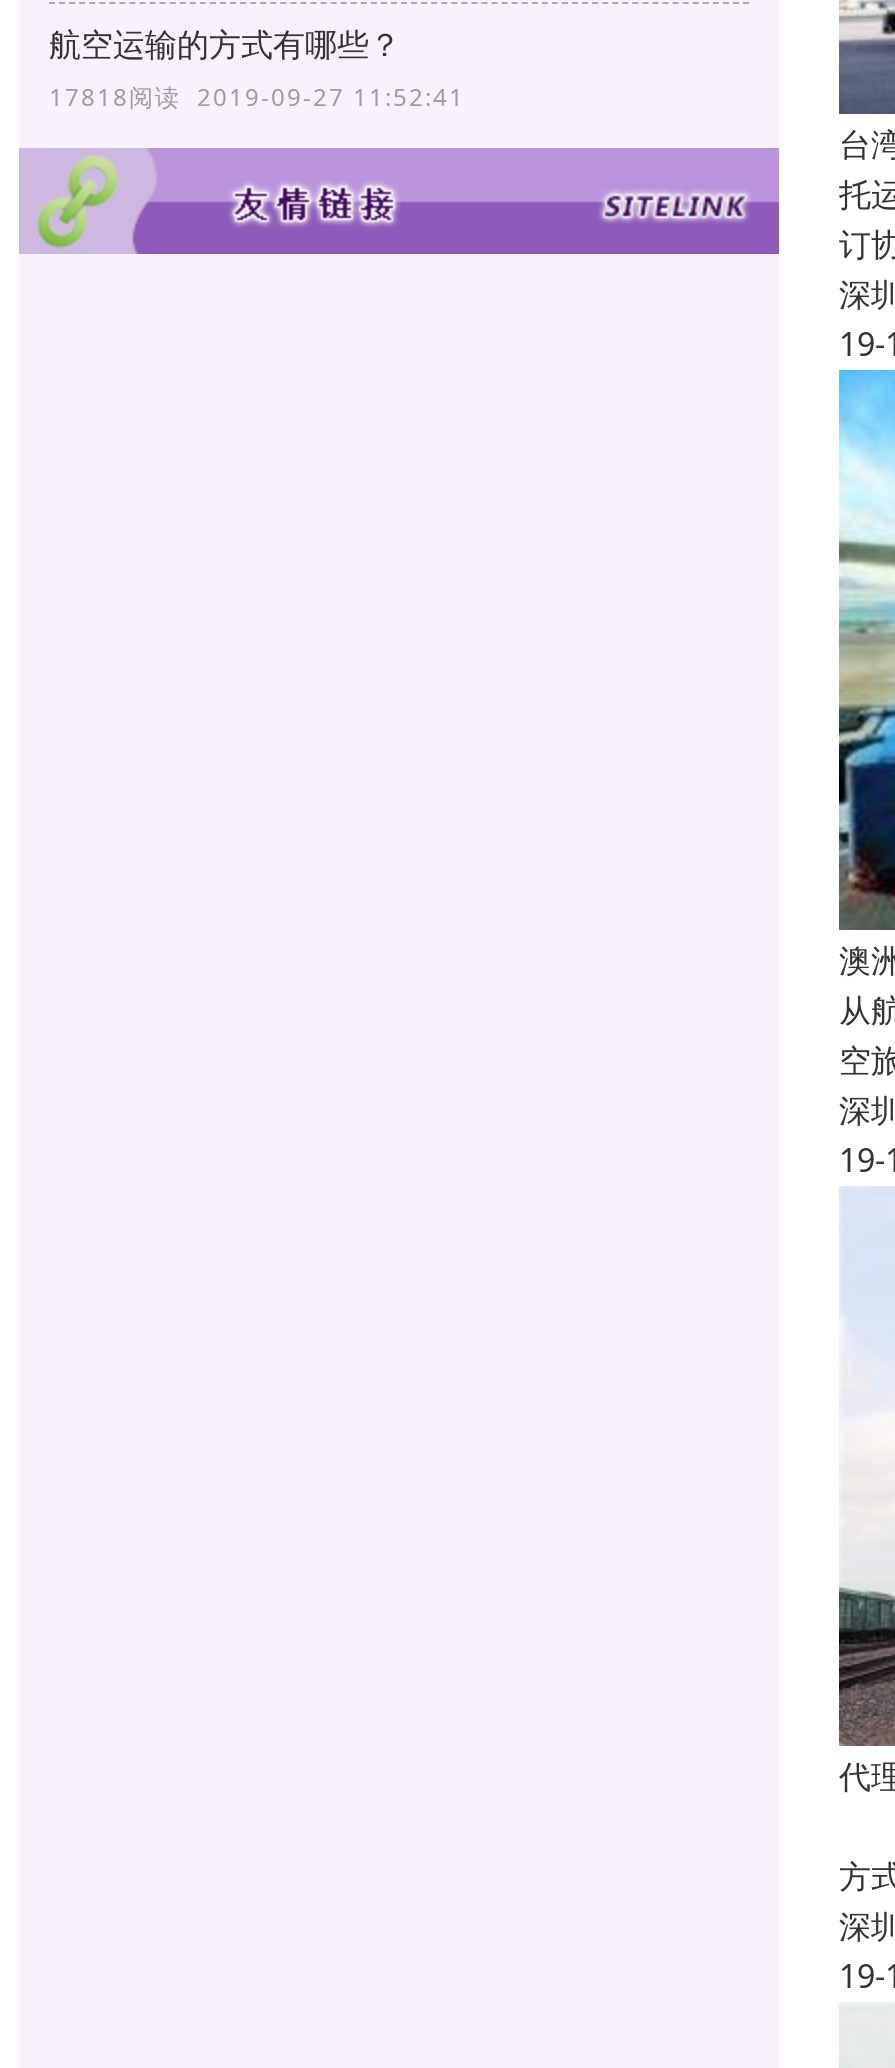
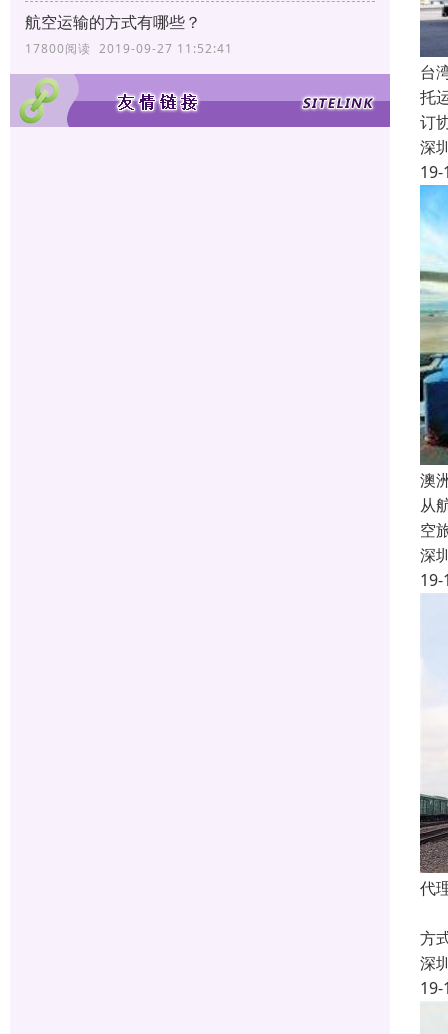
- 17818阅读 2019-09-27 11:52:41
+ 17800阅读 2019-09-27 11:52:41
